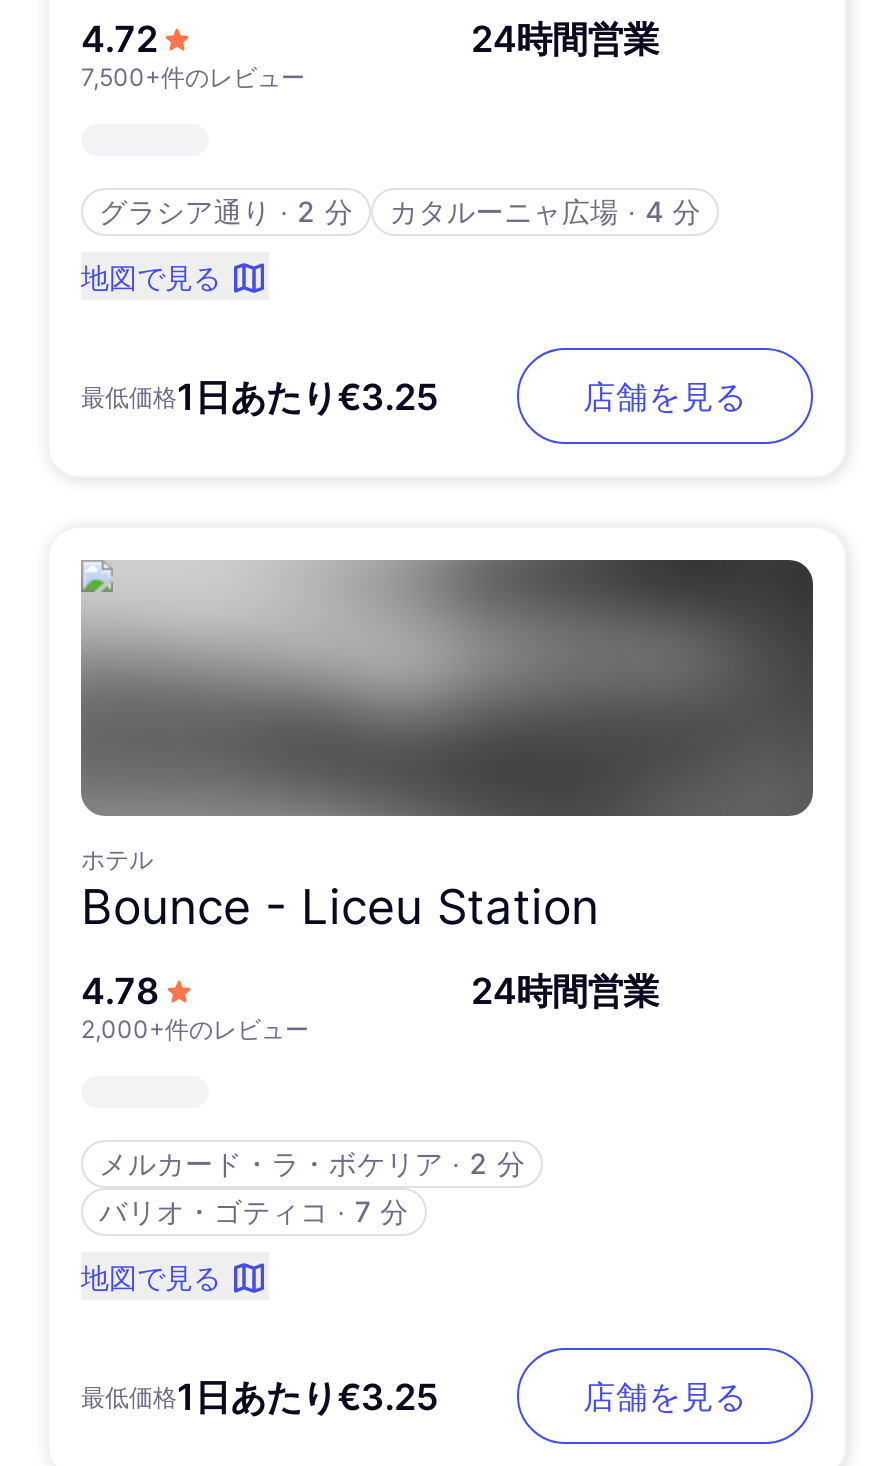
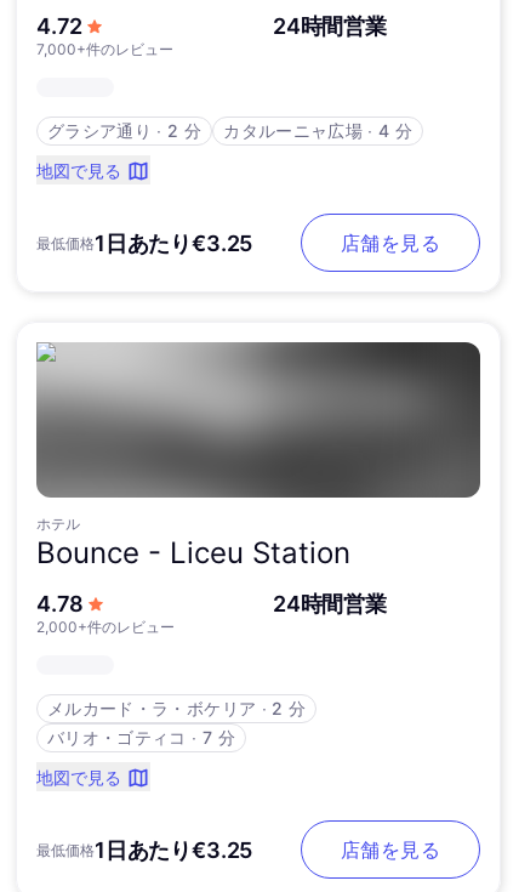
- 7,500+件のレビュー
+ 7,000+件のレビュー
